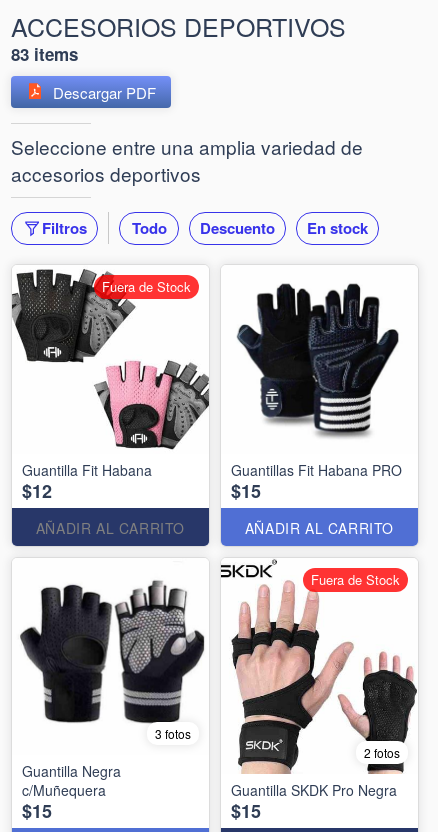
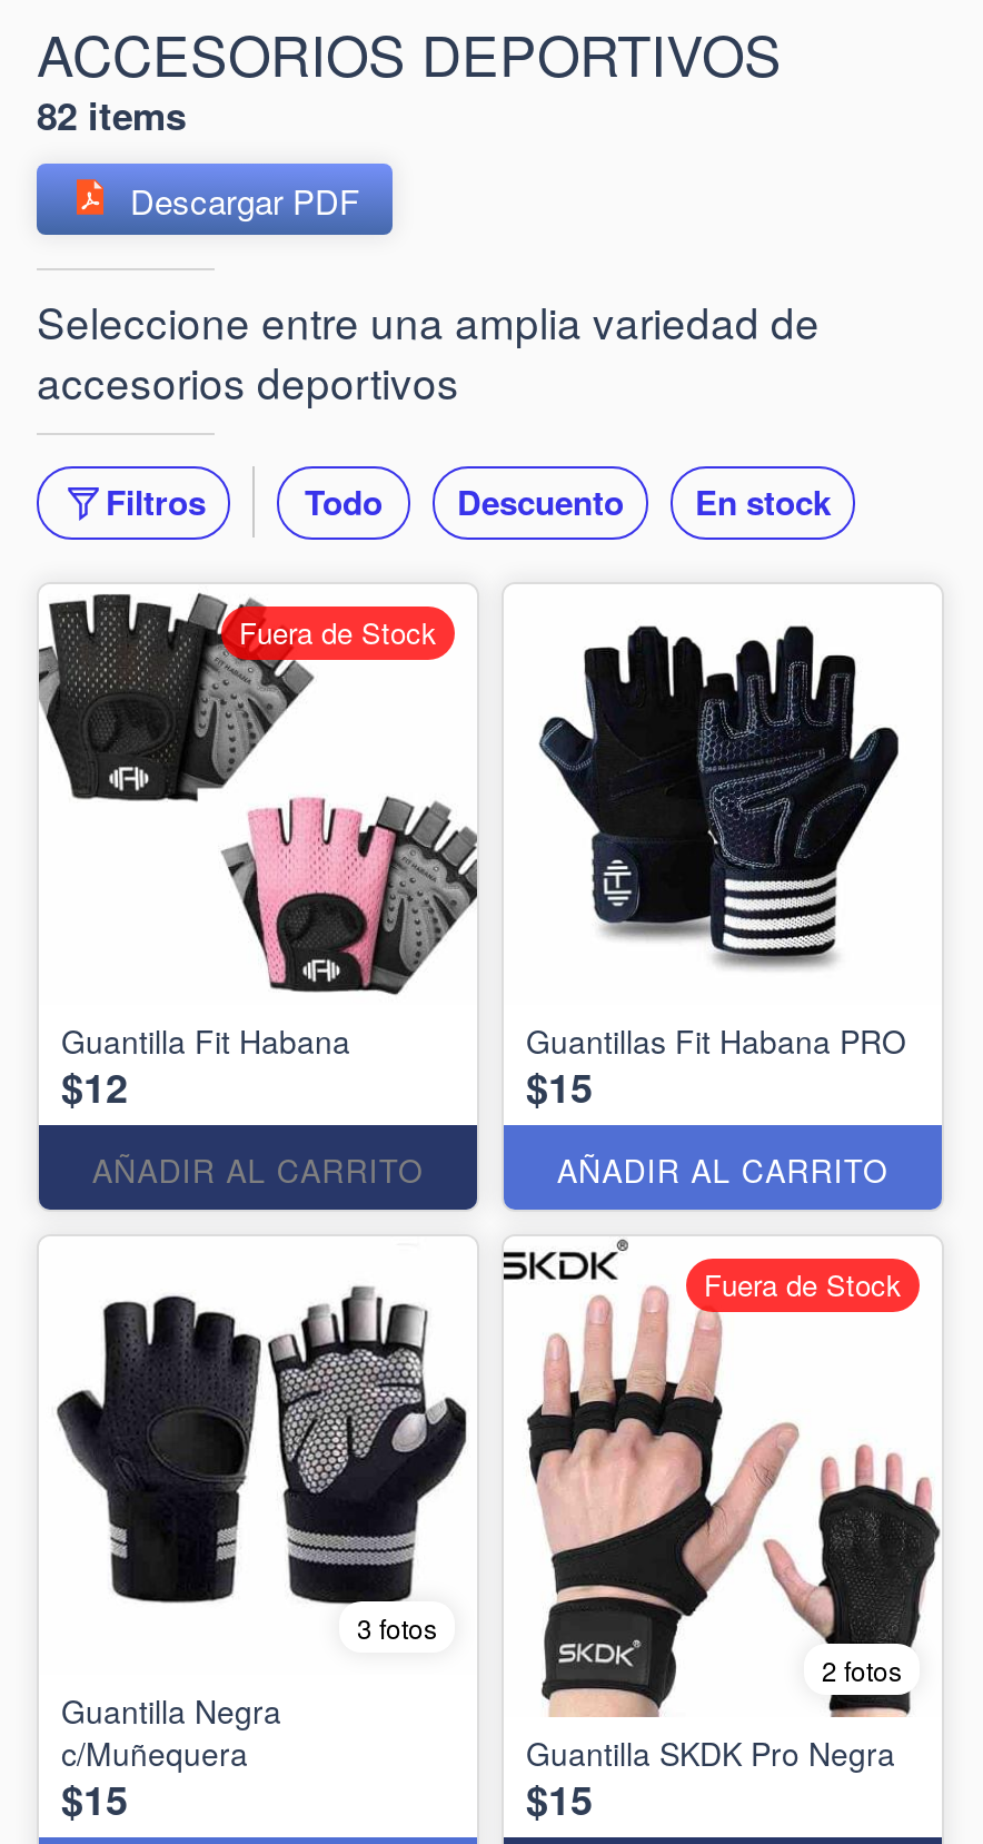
- 83 items
+ 82 items
